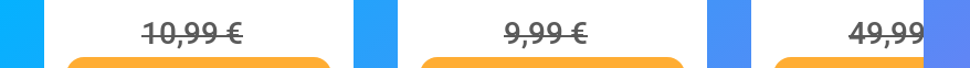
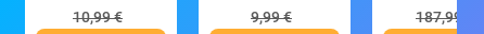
- 49,99 €
+ 187,99 €
